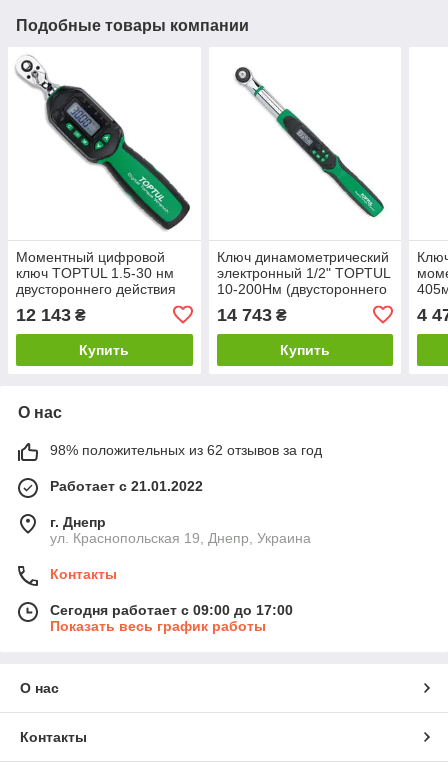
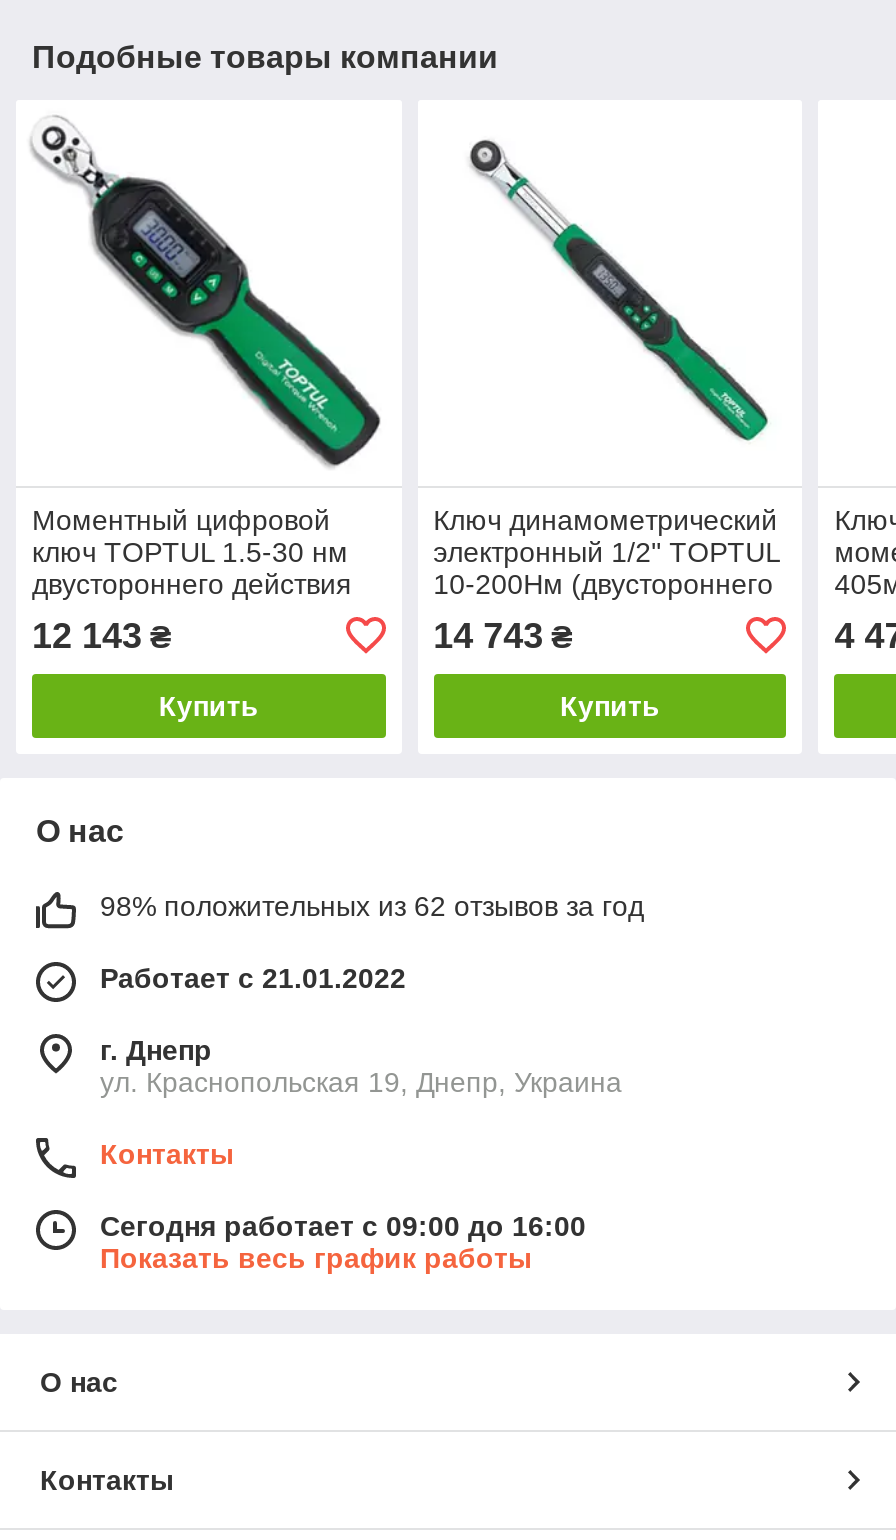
- Сегодня работает с 09:00 до 17:00
+ Сегодня работает с 09:00 до 16:00
